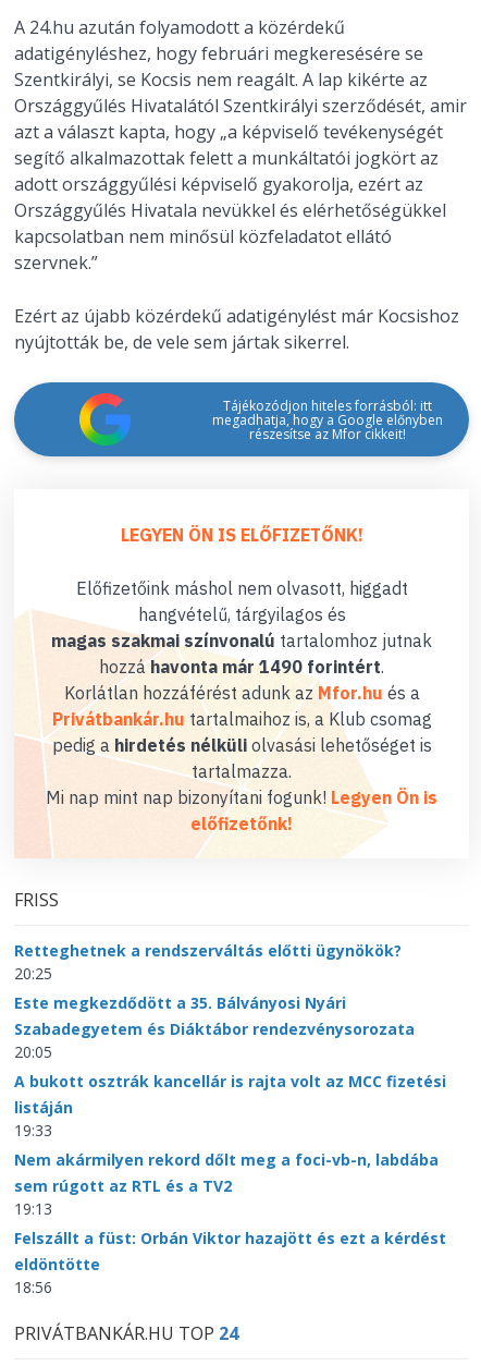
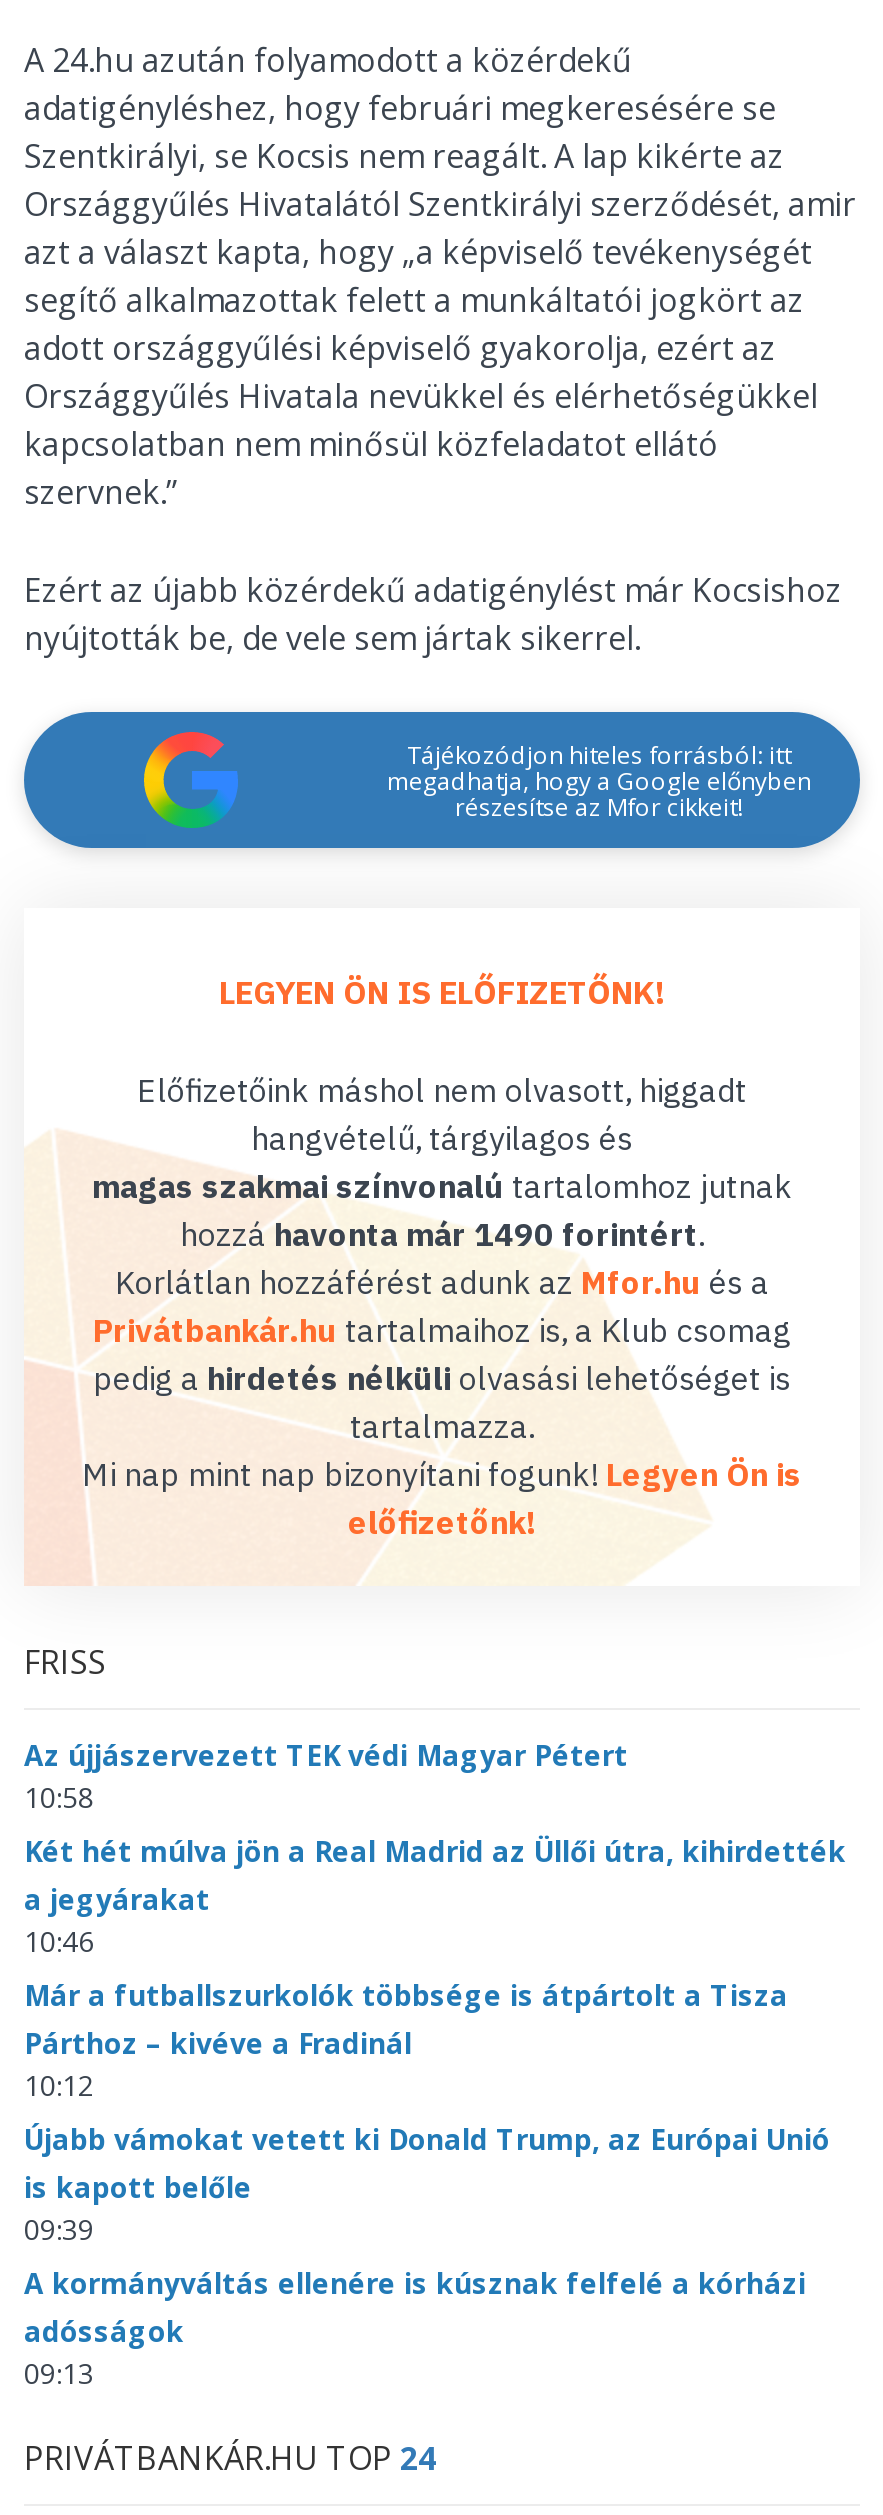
- Retteghetnek a rendszerváltás előtti ügynökök?
- 20:25
- Este megkezdődött a 35. Bálványosi Nyári
- Szabadegyetem és Diáktábor rendezvénysorozata
- 20:05
- A bukott osztrák kancellár is rajta volt az MCC fizetési
- listáján
- 19:33
- Nem akármilyen rekord dőlt meg a foci-vb-n, labdába
- sem rúgott az RTL és a TV2
- 19:13
- Felszállt a füst: Orbán Viktor hazajött és ezt a kérdést
- eldöntötte
- 18:56
+ Az újjászervezett TEK védi Magyar Pétert
+ 10:58
+ Két hét múlva jön a Real Madrid az Üllői útra, kihirdették
+ a jegyárakat
+ 10:46
+ Már a futballszurkolók többsége is átpártolt a Tisza
+ Párthoz – kivéve a Fradinál
+ 10:12
+ Újabb vámokat vetett ki Donald Trump, az Európai Unió
+ is kapott belőle
+ 09:39
+ A kormányváltás ellenére is kúsznak felfelé a kórházi
+ adósságok
+ 09:13
